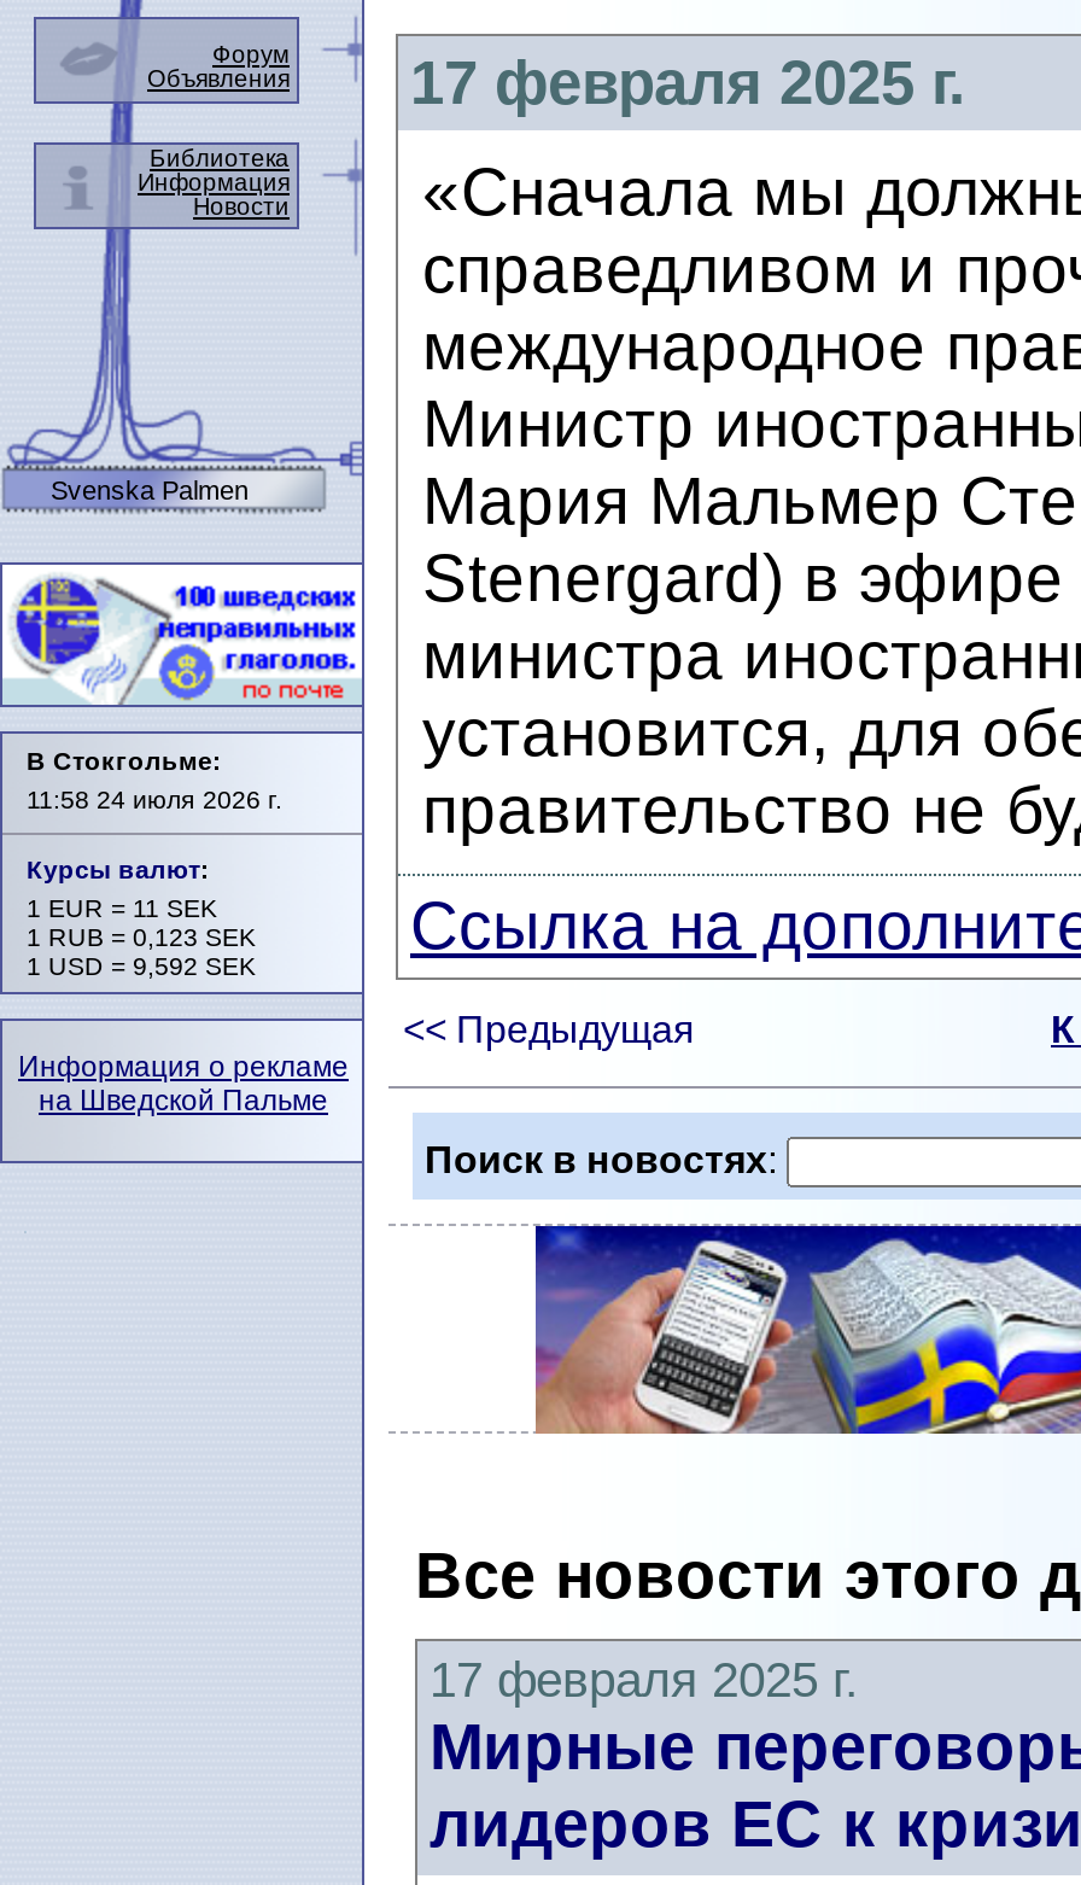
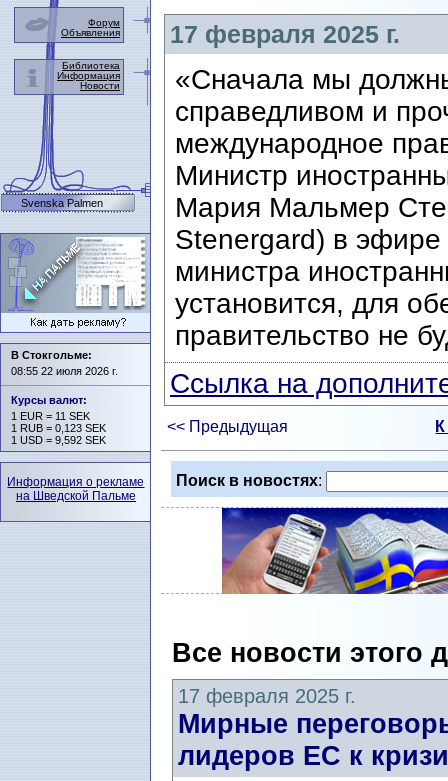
- [image]
+ [image]

moved down: В Стокгольме:

- 11:58 24 июля 2026 г.
+ 08:55 22 июля 2026 г.

moved down: Курсы валют: | 1 EUR = 11 SEK | 1 RUB = 0,123 SEK | 1 USD = 9,592 SEK | Информация о рекламе | на Шведской Пальме
